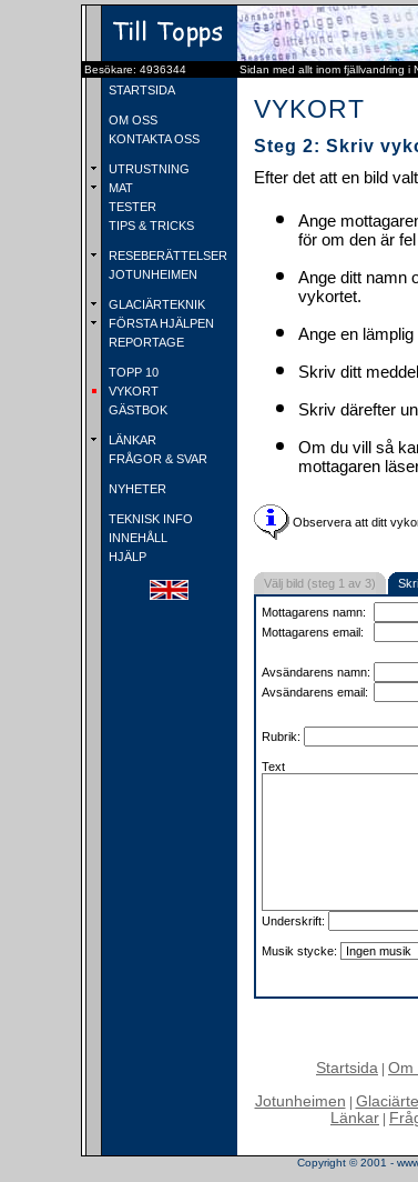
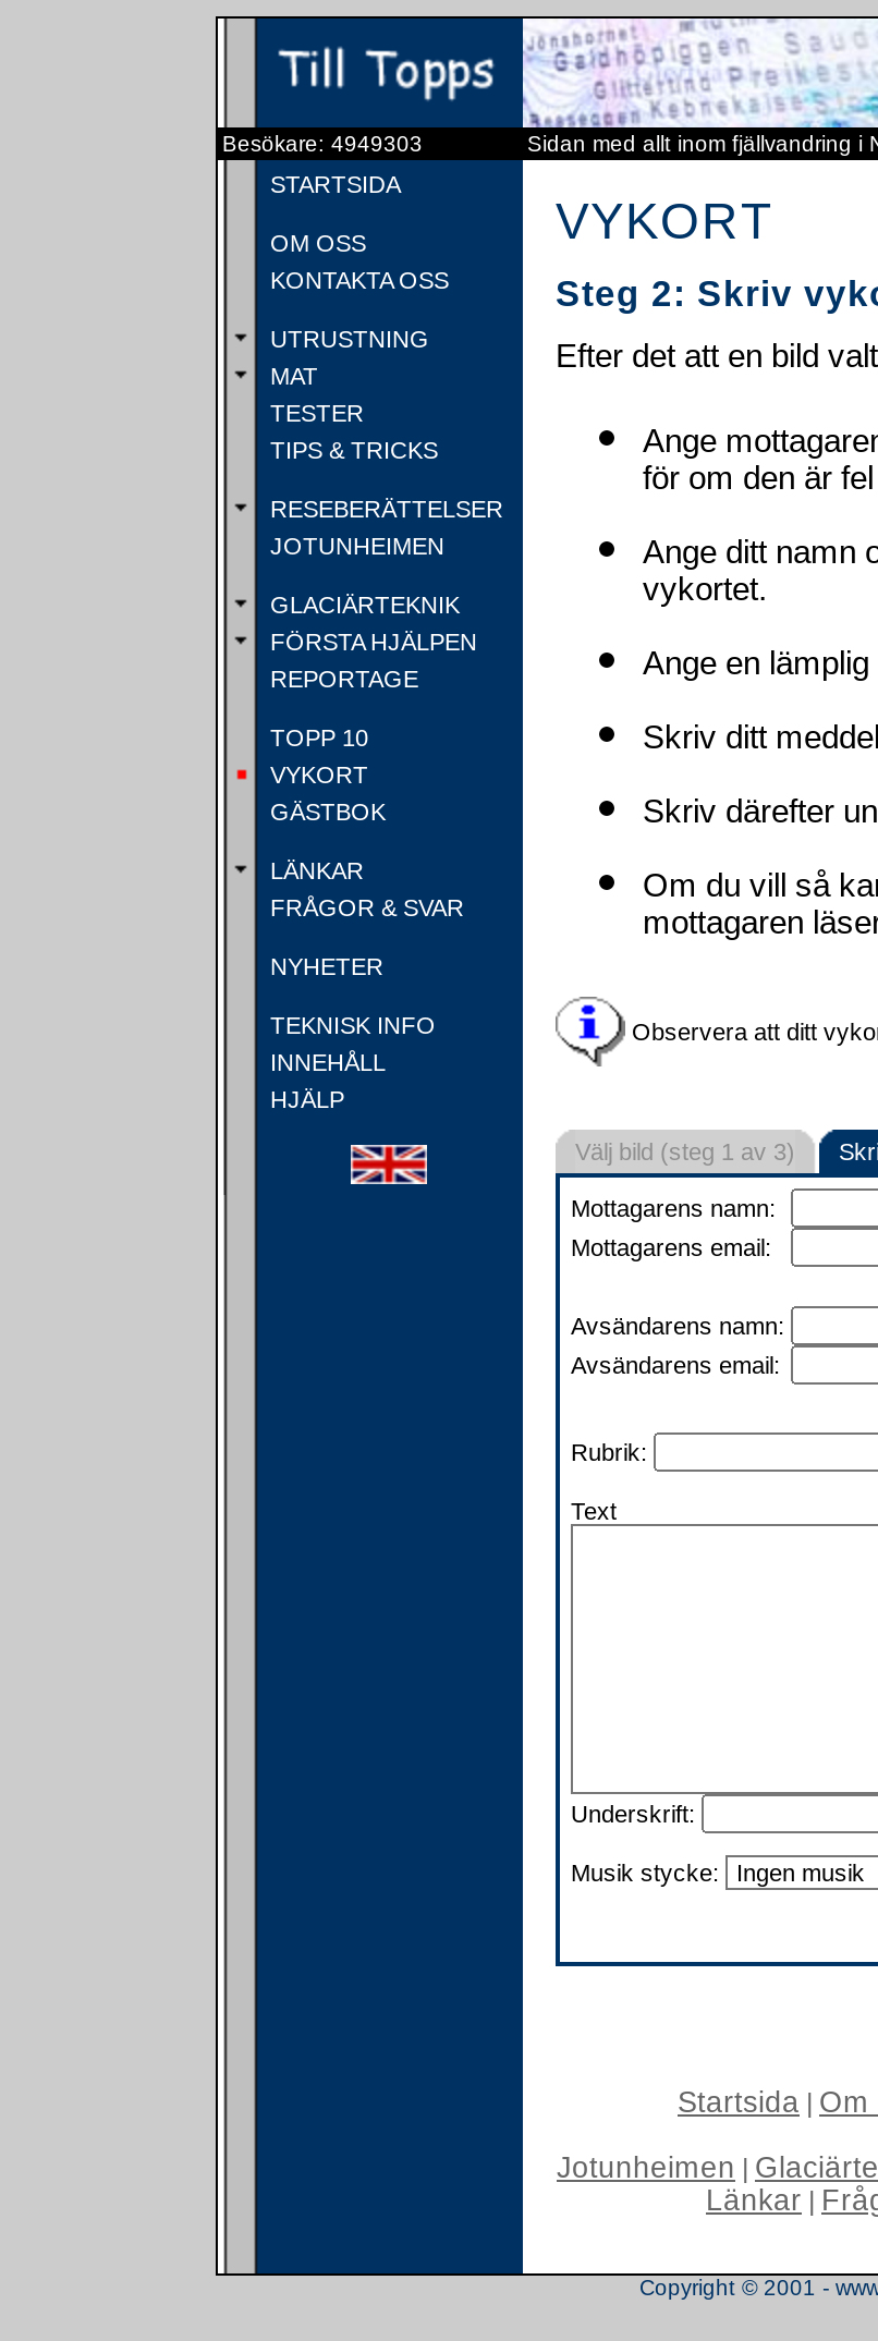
- Besökare: 4936344
+ Besökare: 4949303
